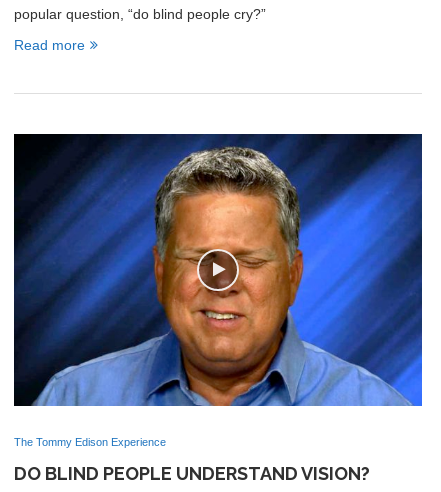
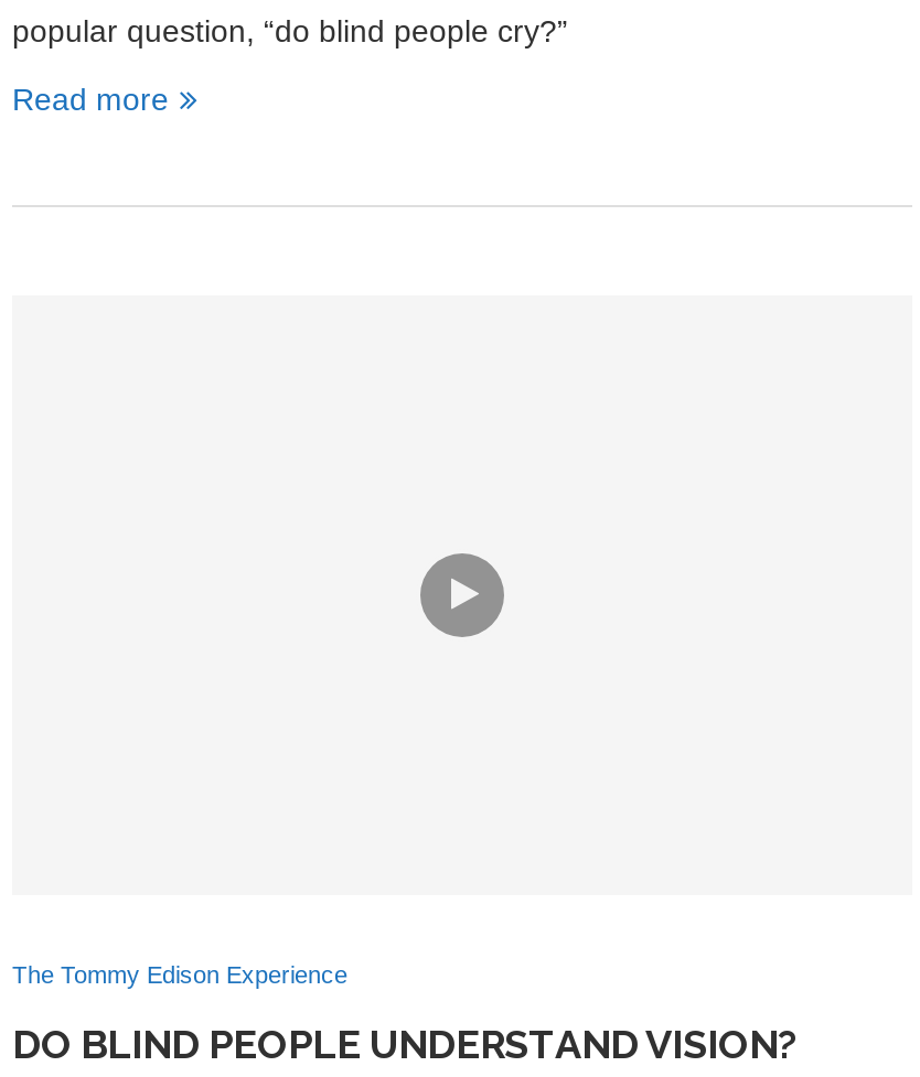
- [image]
